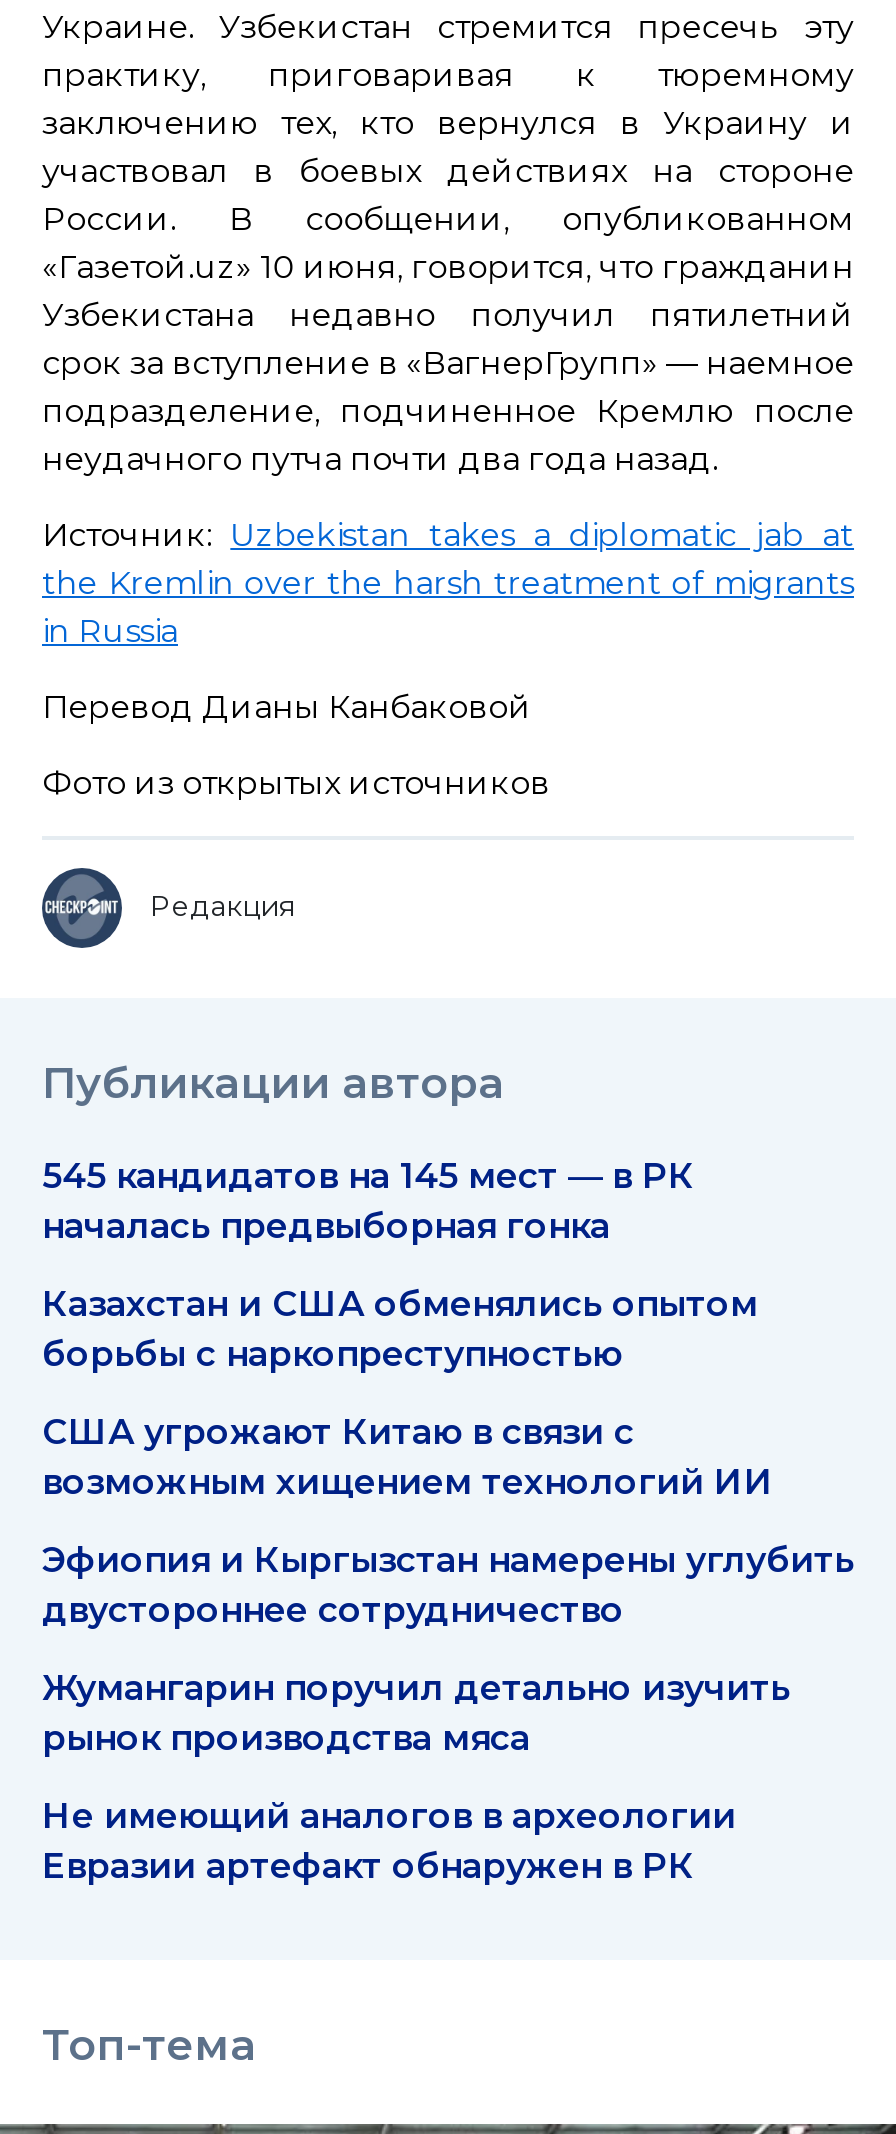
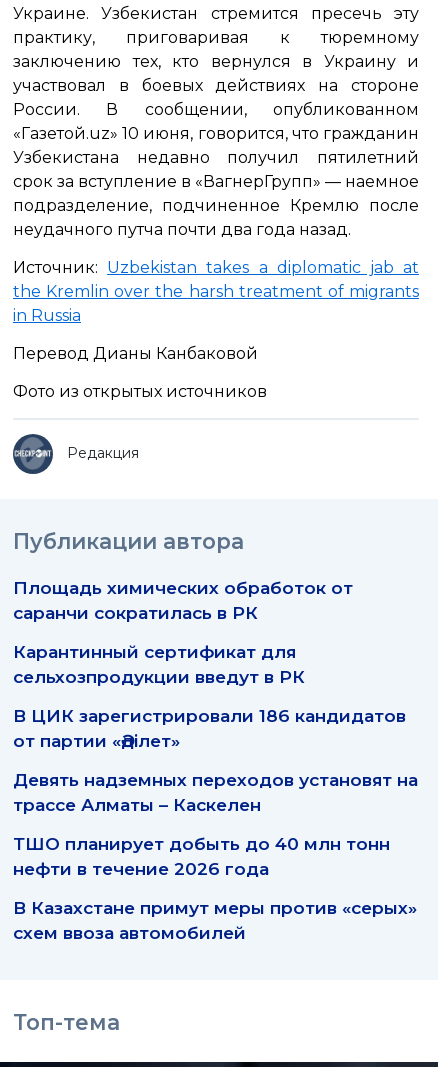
- 545 кандидатов на 145 мест — в РК
- началась предвыборная гонка
+ Площадь химических обработок от
+ саранчи сократилась в РК

- Казахстан и США обменялись опытом
- борьбы с наркопреступностью
+ Карантинный сертификат для
+ сельхозпродукции введут в РК

- США угрожают Китаю в связи с
- возможным хищением технологий ИИ
+ В ЦИК зарегистрировали 186 кандидатов
+ от партии «Әділет»

- Эфиопия и Кыргызстан намерены углубить
- двустороннее сотрудничество
+ Девять надземных переходов установят на
+ трассе Алматы – Каскелен

- Жумангарин поручил детально изучить
- рынок производства мяса
+ ТШО планирует добыть до 40 млн тонн
+ нефти в течение 2026 года

- Не имеющий аналогов в археологии
- Евразии артефакт обнаружен в РК
+ В Казахстане примут меры против «серых»
+ схем ввоза автомобилей
